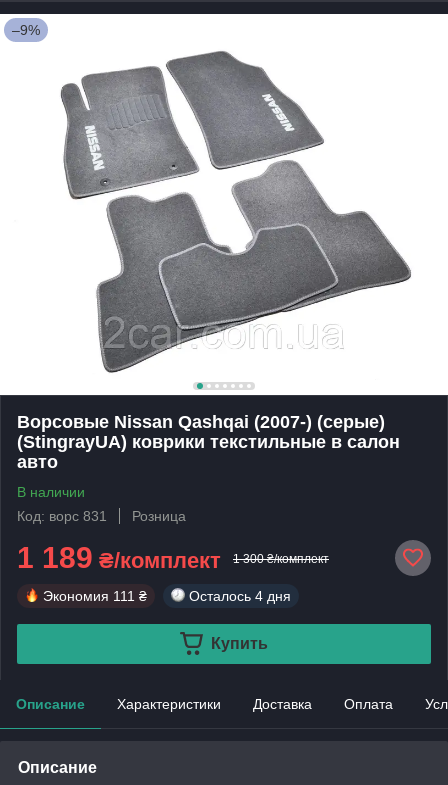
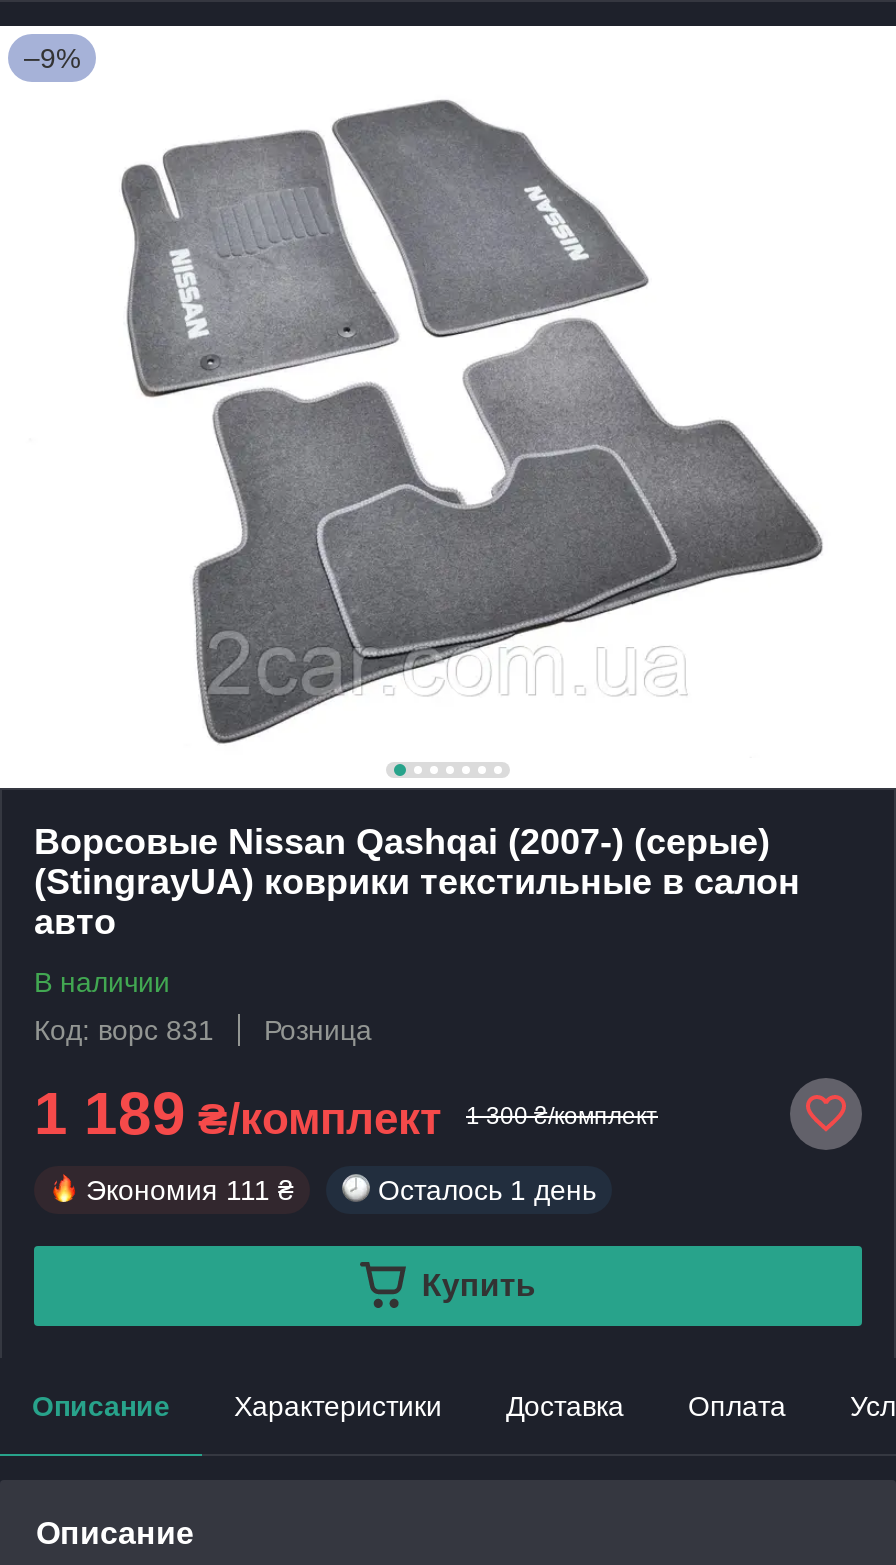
- Осталось 4 дня
+ Осталось 1 день
